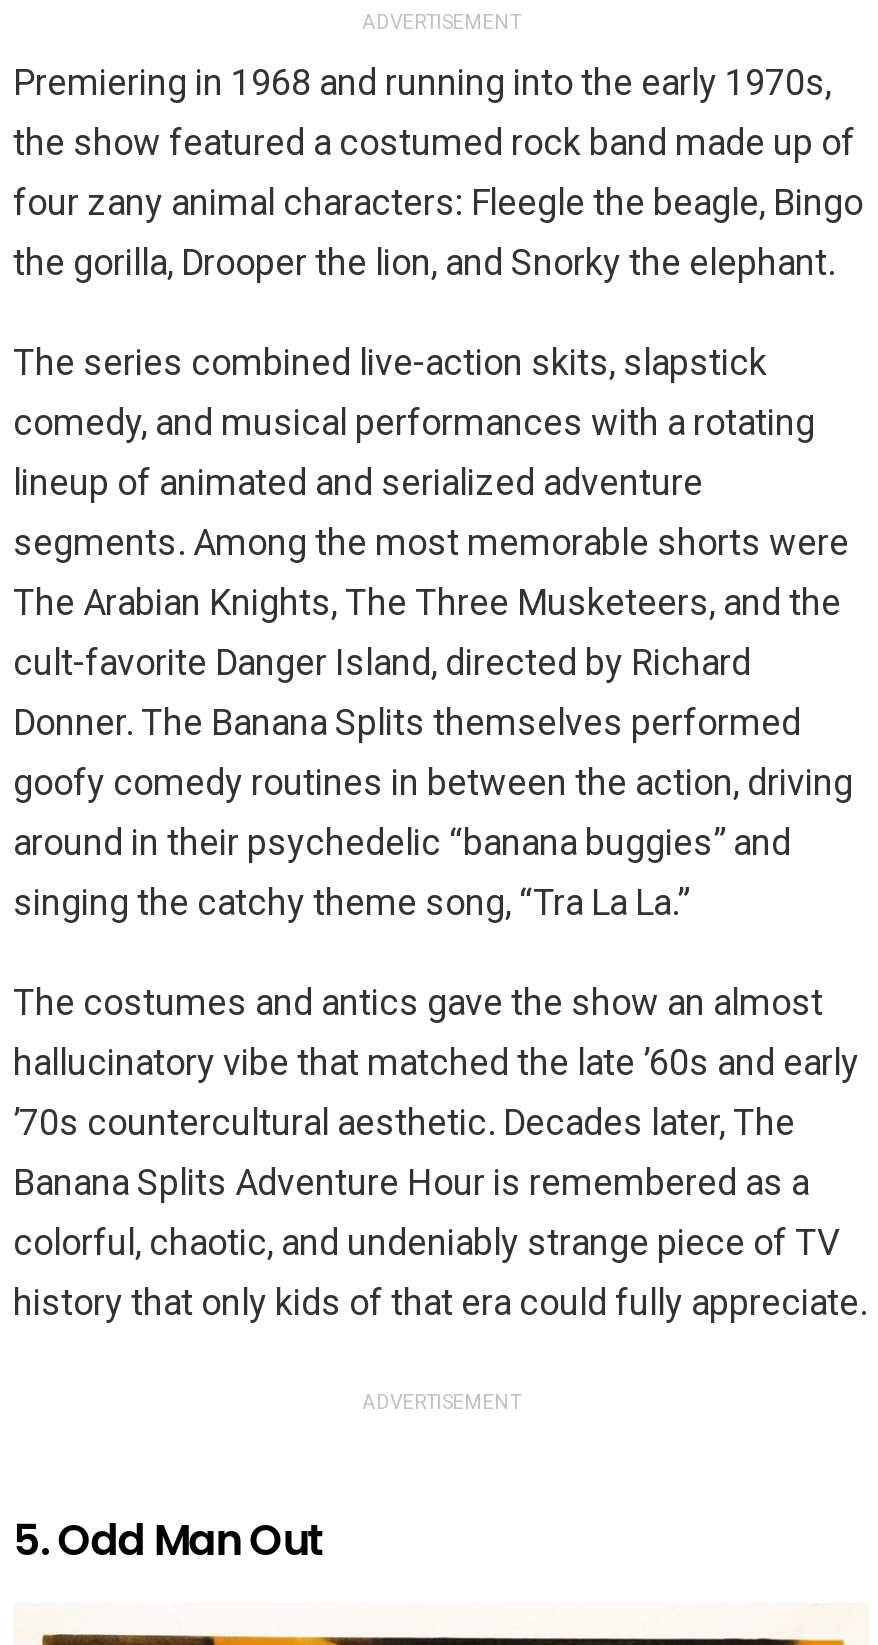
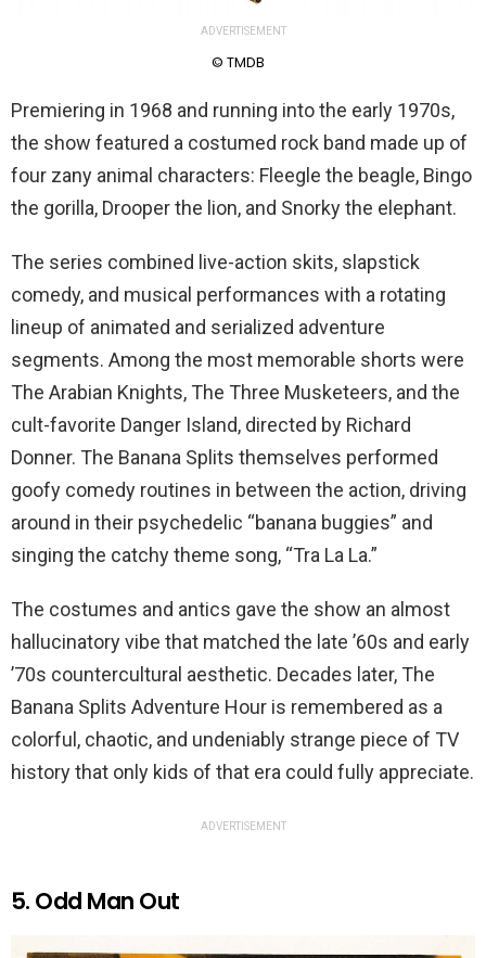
+ © TMDB
